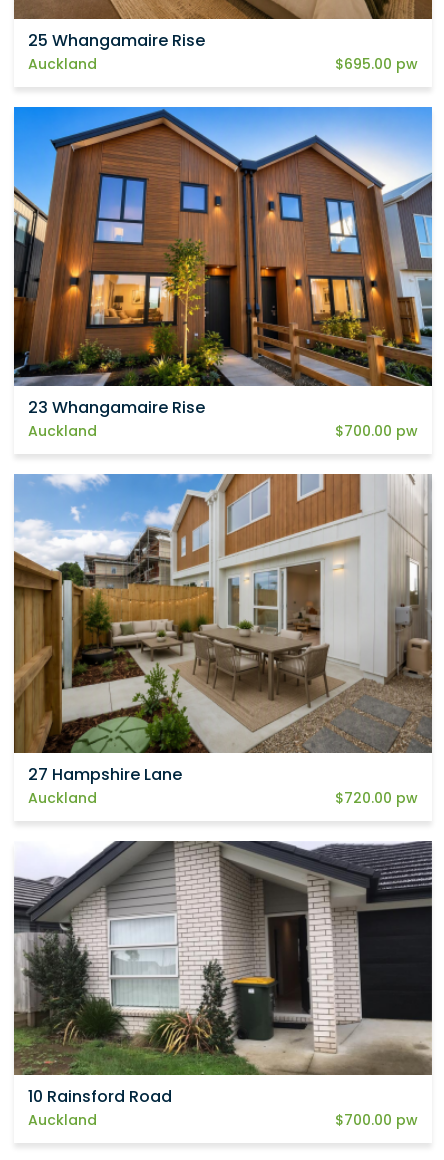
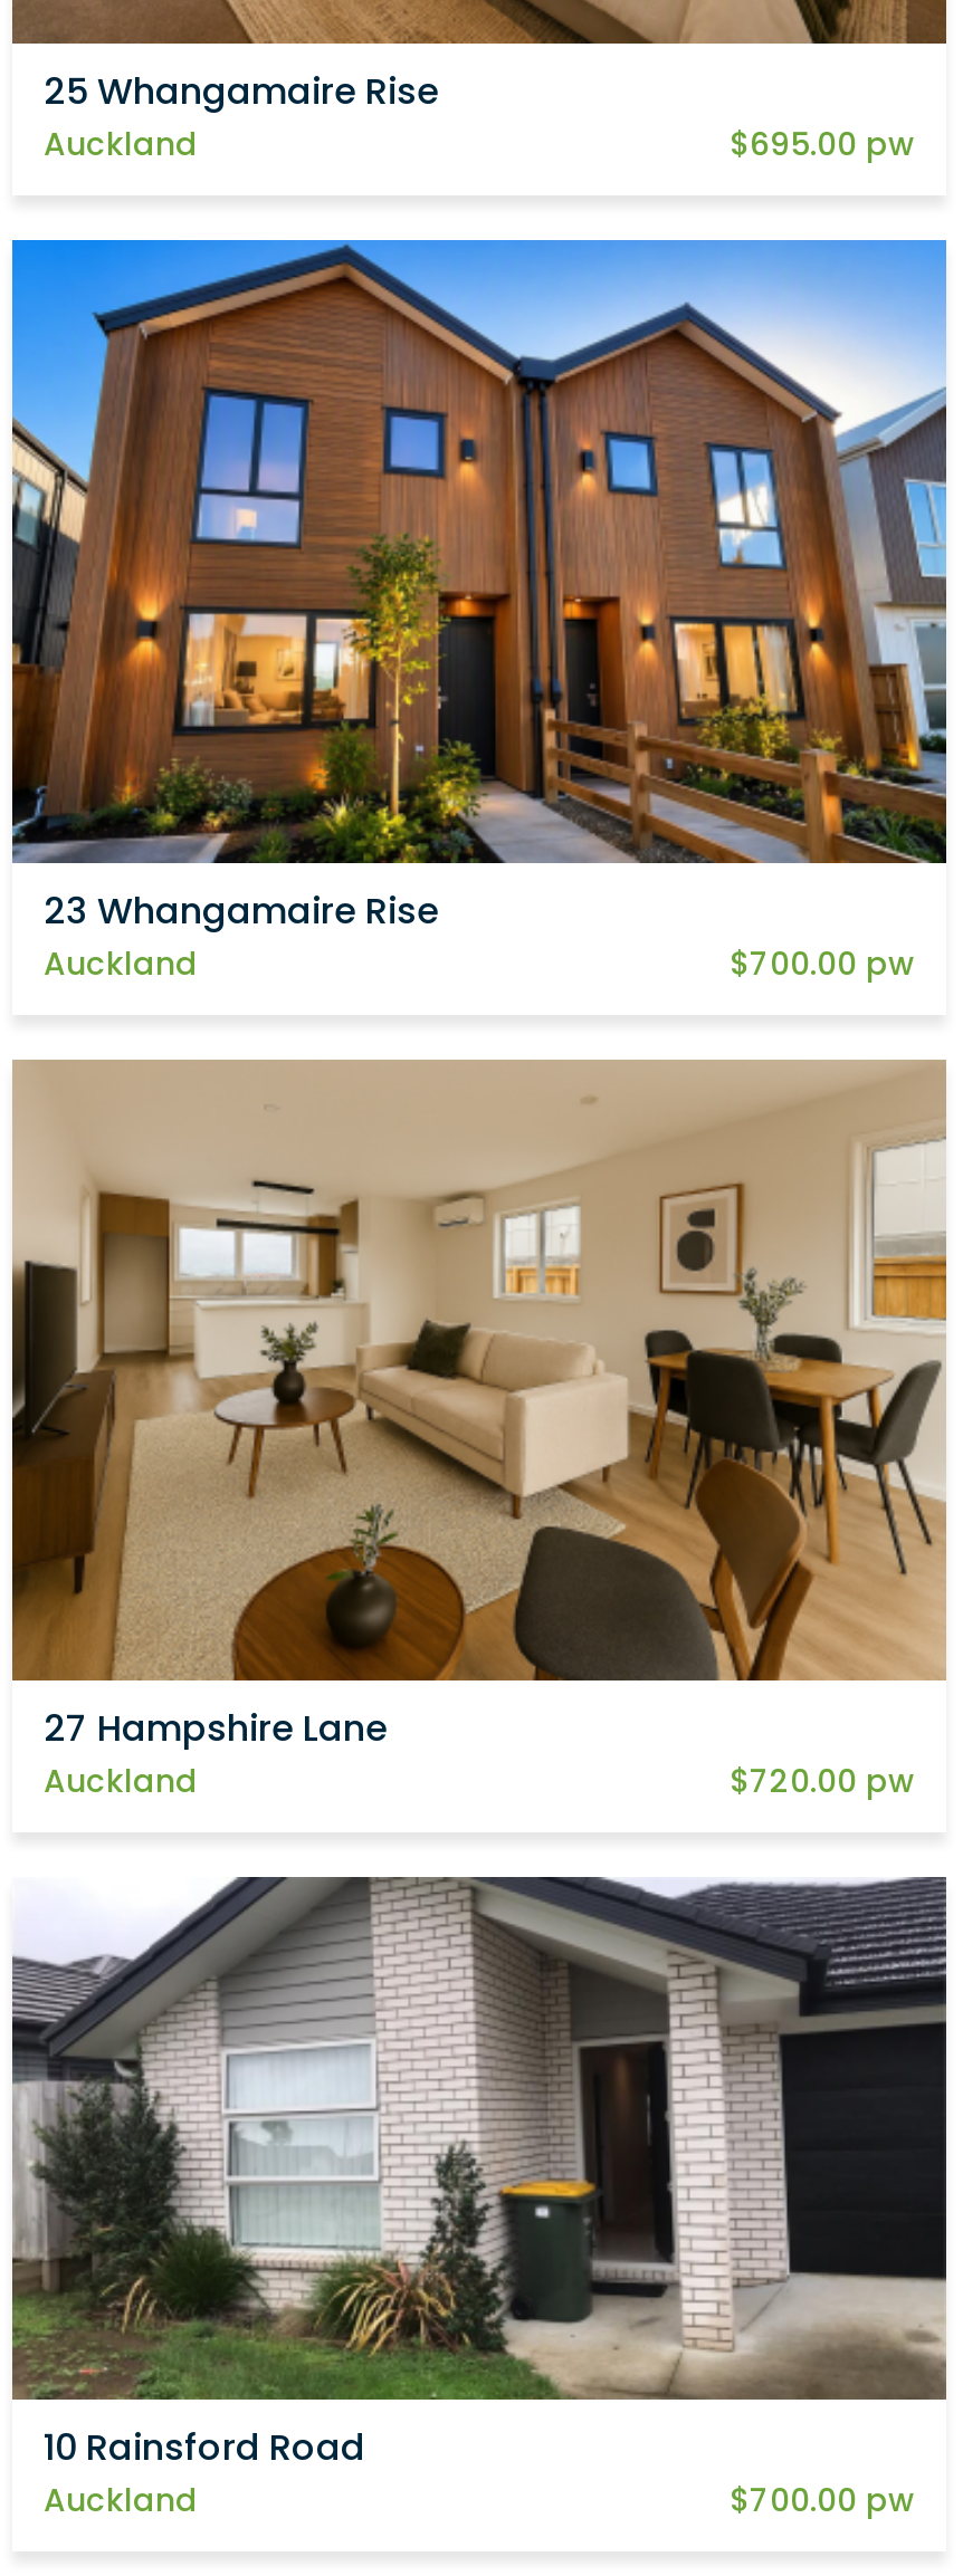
- [image]
+ [image]
